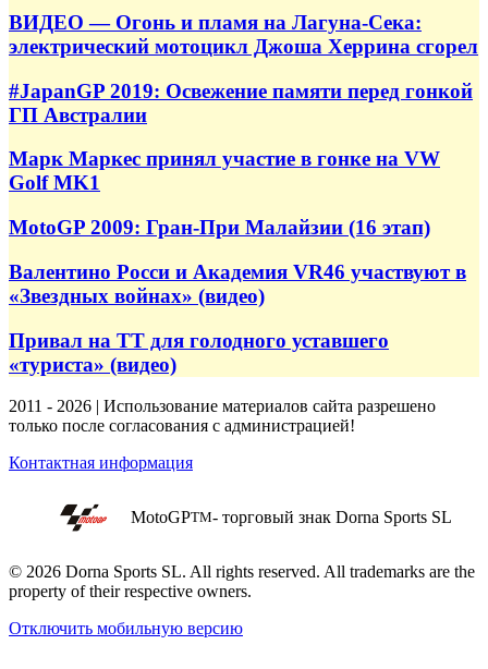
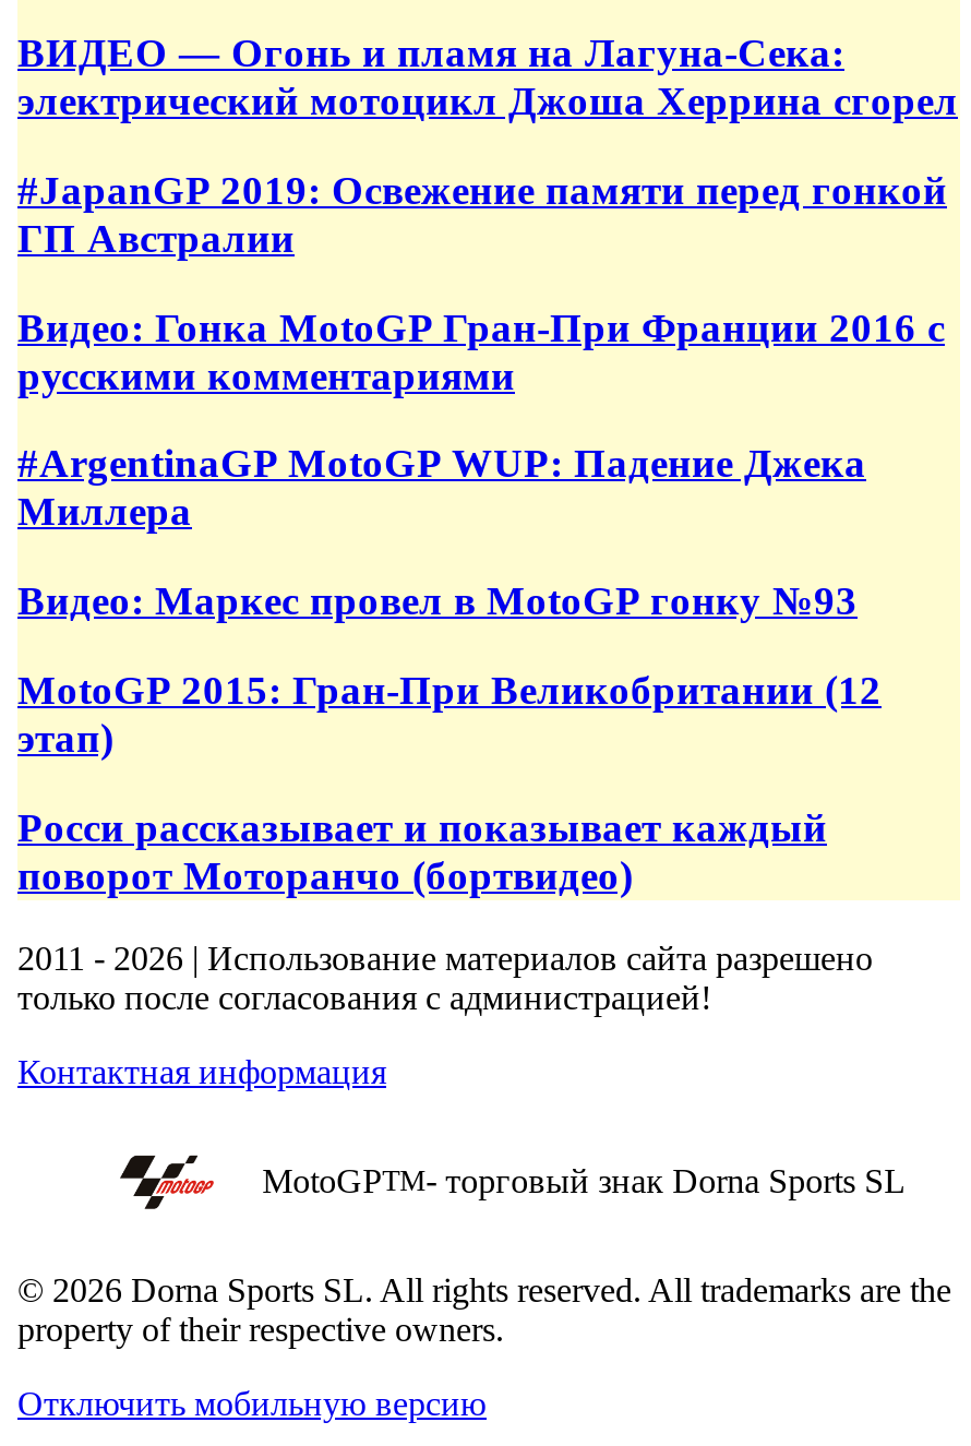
- Марк Маркес принял участие в гонке на VW
- Golf MK1
- MotoGP 2009: Гран-При Малайзии (16 этап)
- Валентино Росси и Академия VR46 участвуют в
- «Звездных войнах» (видео)
- Привал на ТТ для голодного уставшего
- «туриста» (видео)
+ Видео: Гонка MotoGP Гран-При Франции 2016 с
+ русскими комментариями
+ #ArgentinaGP MotoGP WUP: Падение Джека
+ Миллера
+ Видео: Маркес провел в MotoGP гонку №93
+ MotoGP 2015: Гран-При Великобритании (12
+ этап)
+ Росси рассказывает и показывает каждый
+ поворот Моторанчо (бортвидео)
